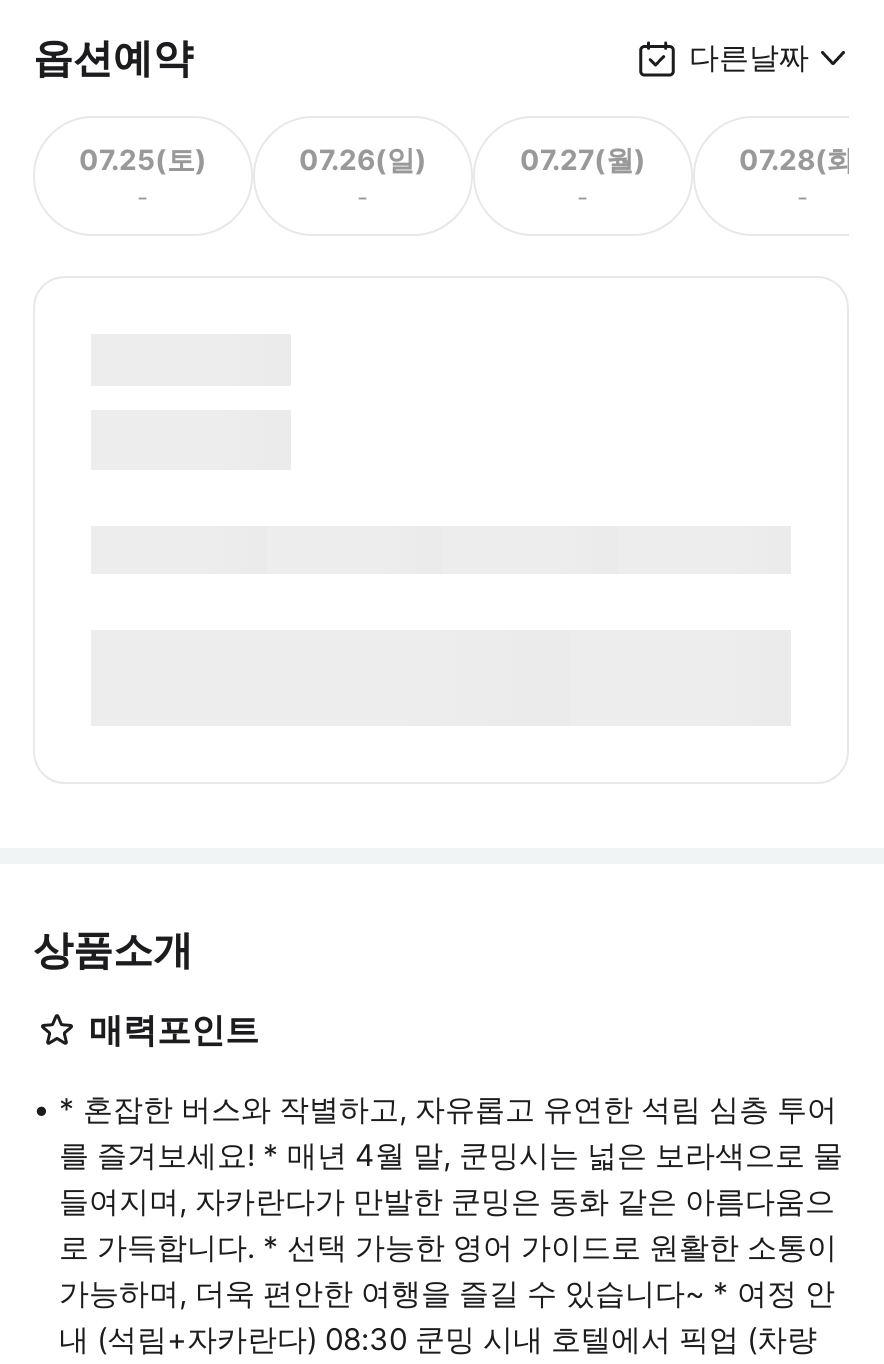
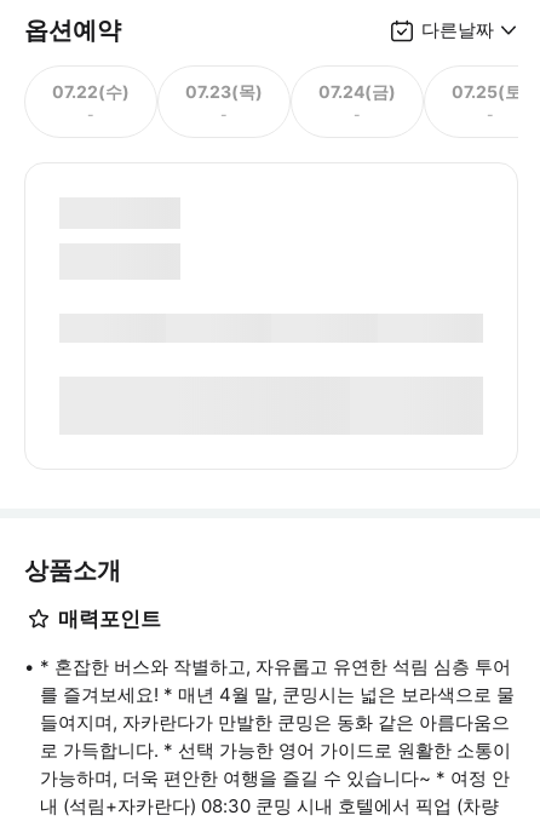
- 07.25(토)
+ 07.22(수)

- 07.26(일)
+ 07.23(목)

- 07.27(월)
+ 07.24(금)

- 07.28(화)
+ 07.25(토)
